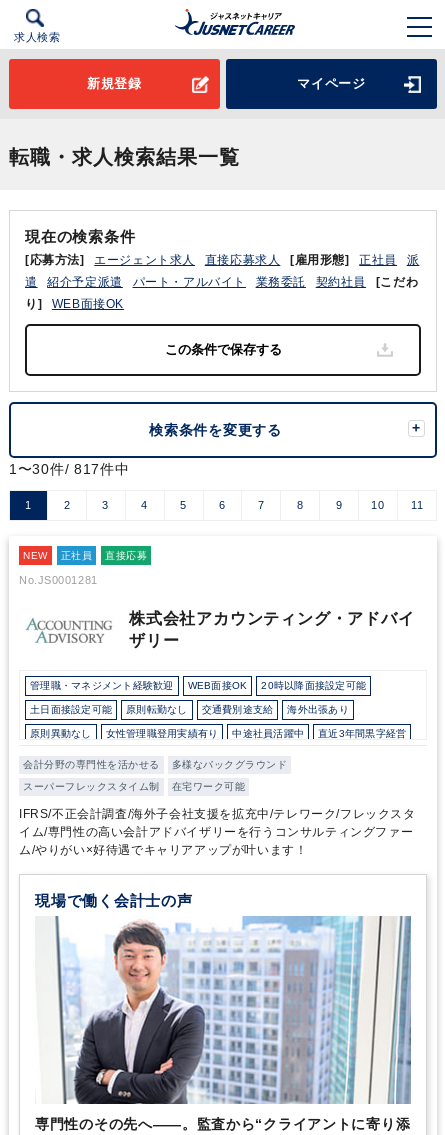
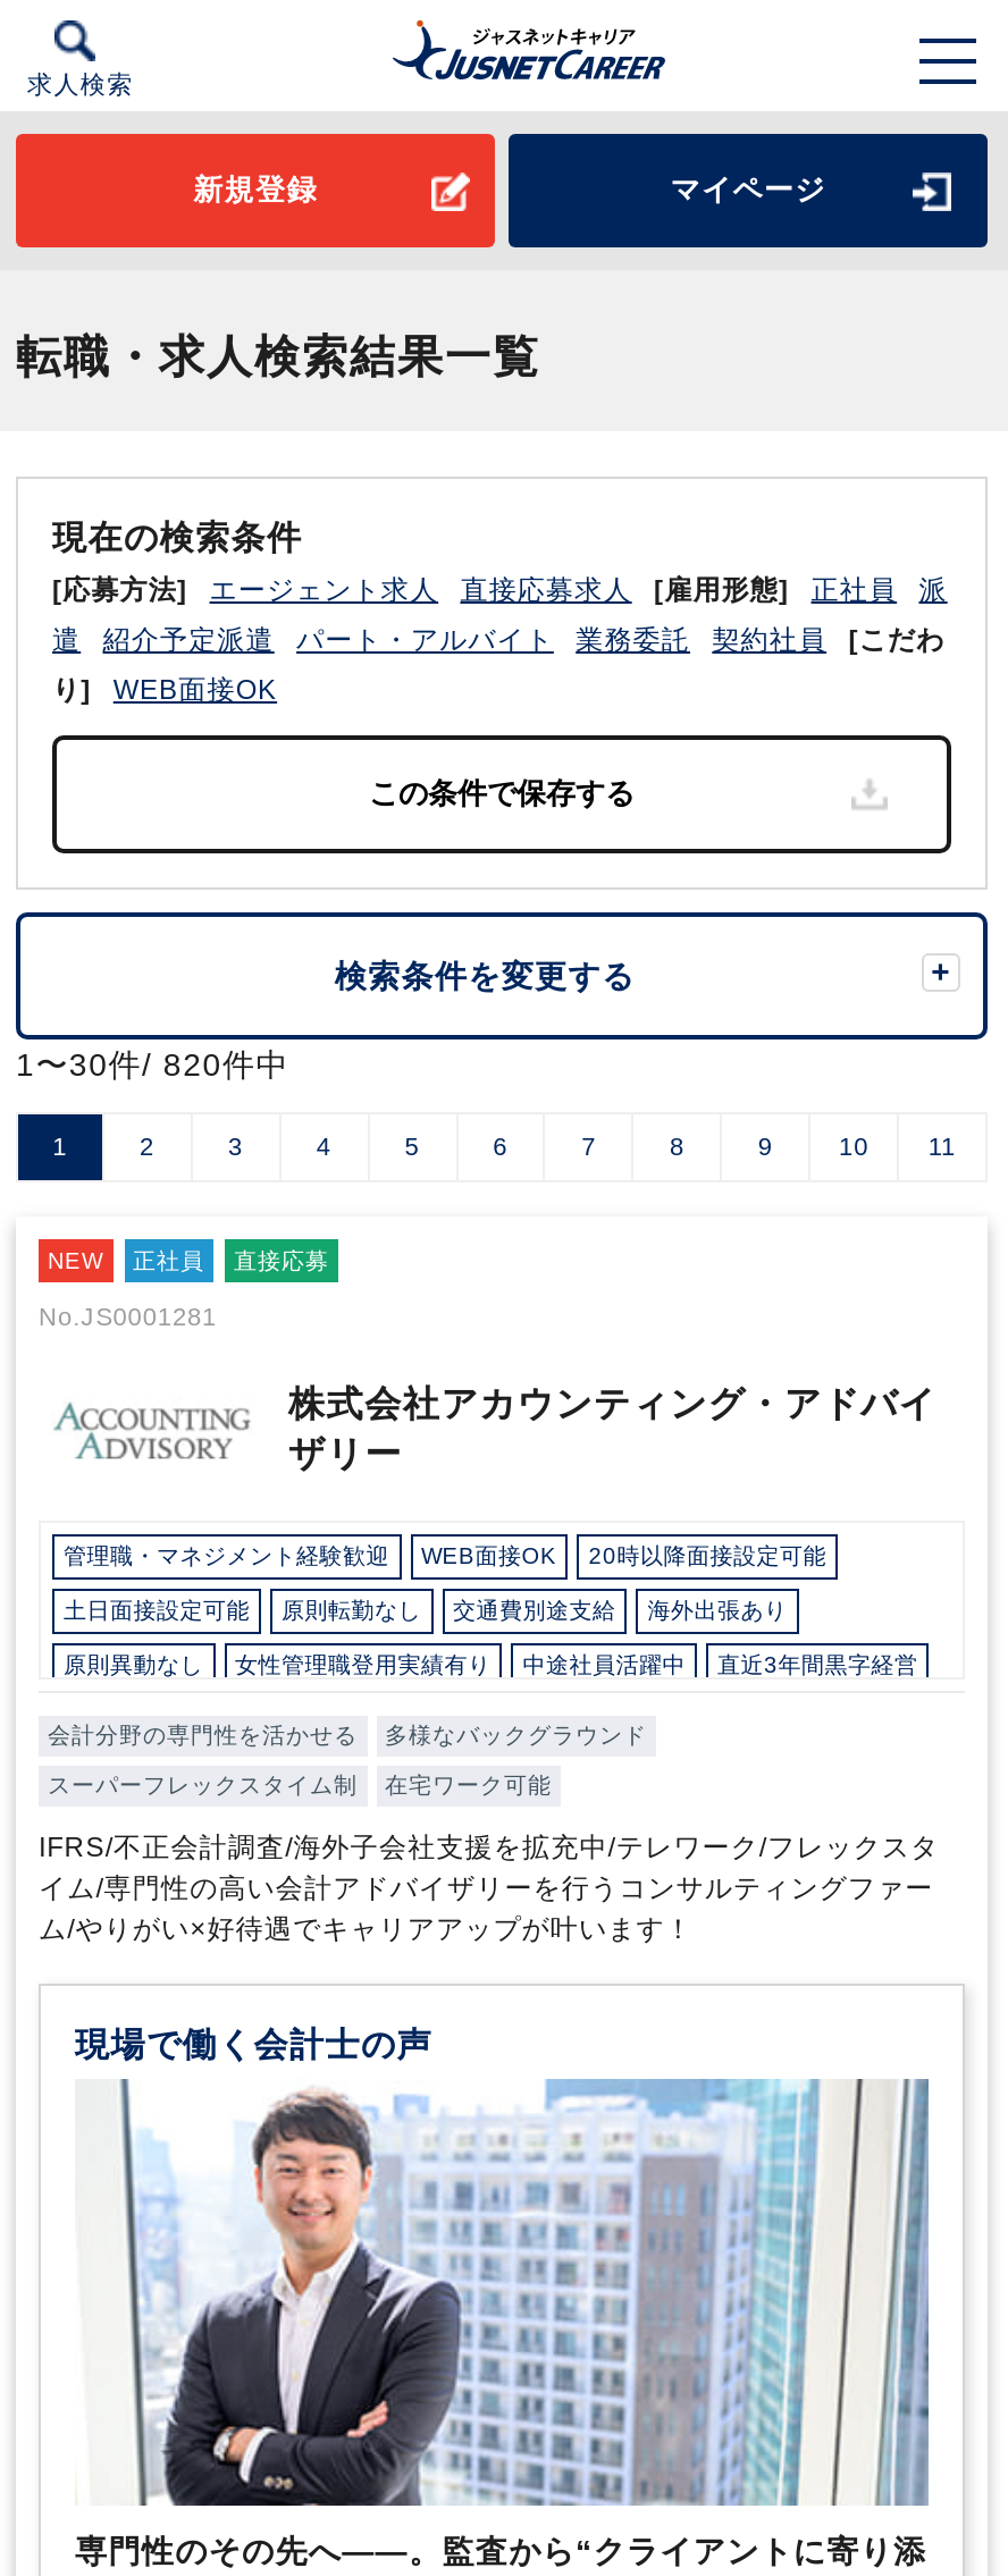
- 1〜30件/ 817件中
+ 1〜30件/ 820件中
